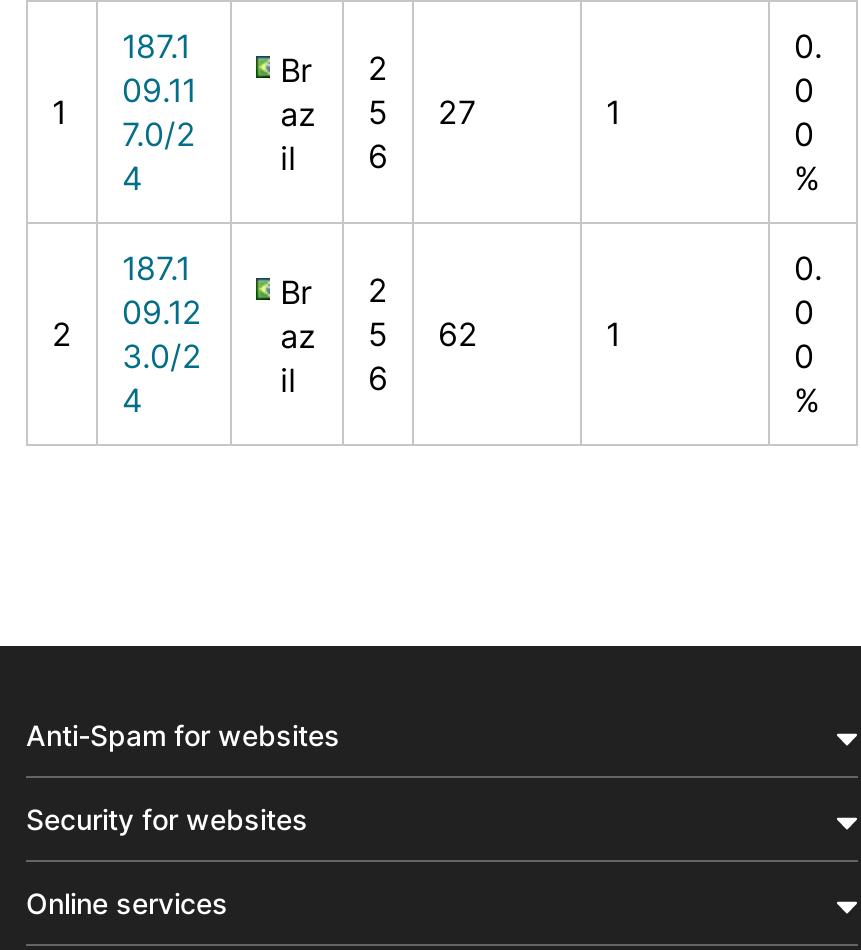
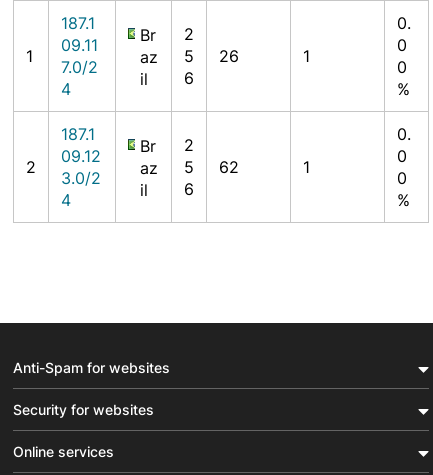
- az 5 27
+ az 5 26
